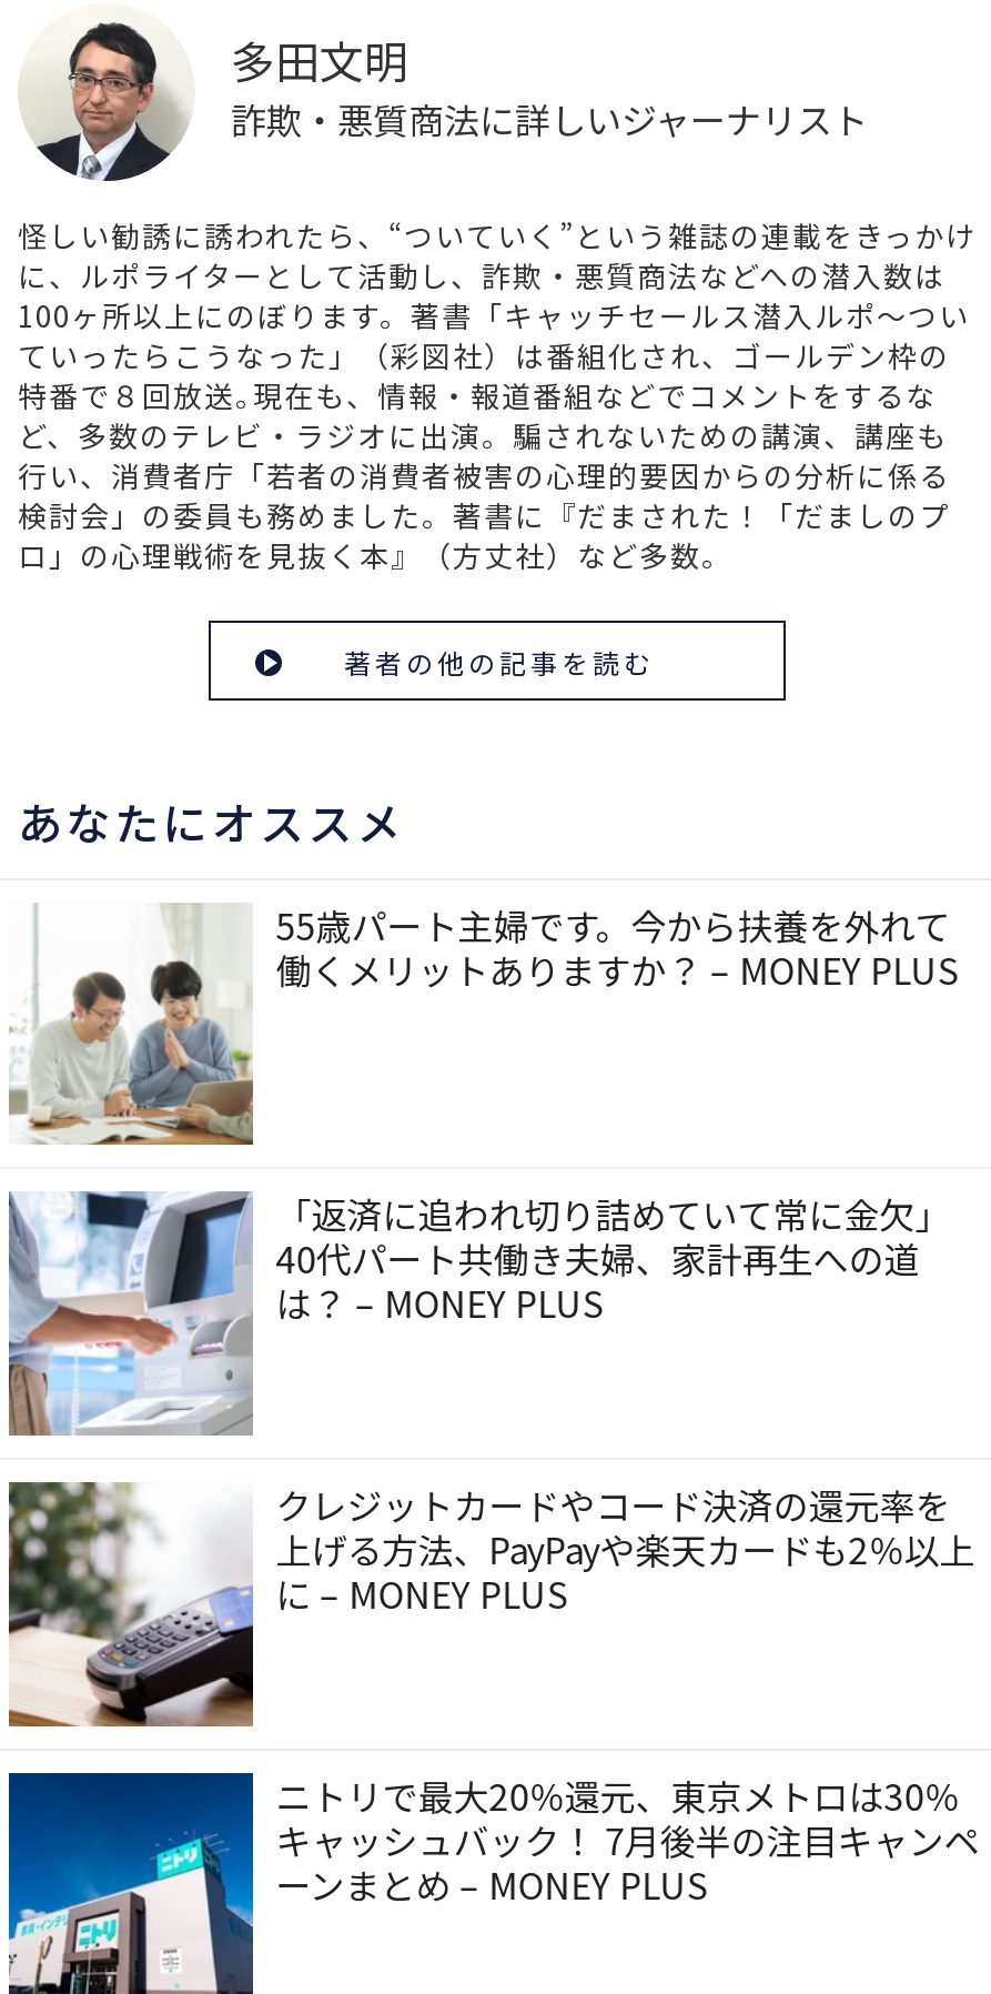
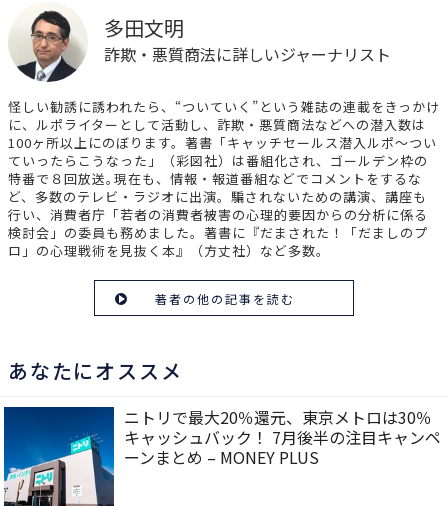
- [image]
- 55歳パート主婦です。今から扶養を外れて
- 働くメリットありますか？ – MONEY PLUS

- [image]
- 「返済に追われ切り詰めていて常に金欠」
- 40代パート共働き夫婦、家計再生への道
- は？ – MONEY PLUS

- [image]
- クレジットカードやコード決済の還元率を
- 上げる方法、PayPayや楽天カードも2％以上
- に – MONEY PLUS
